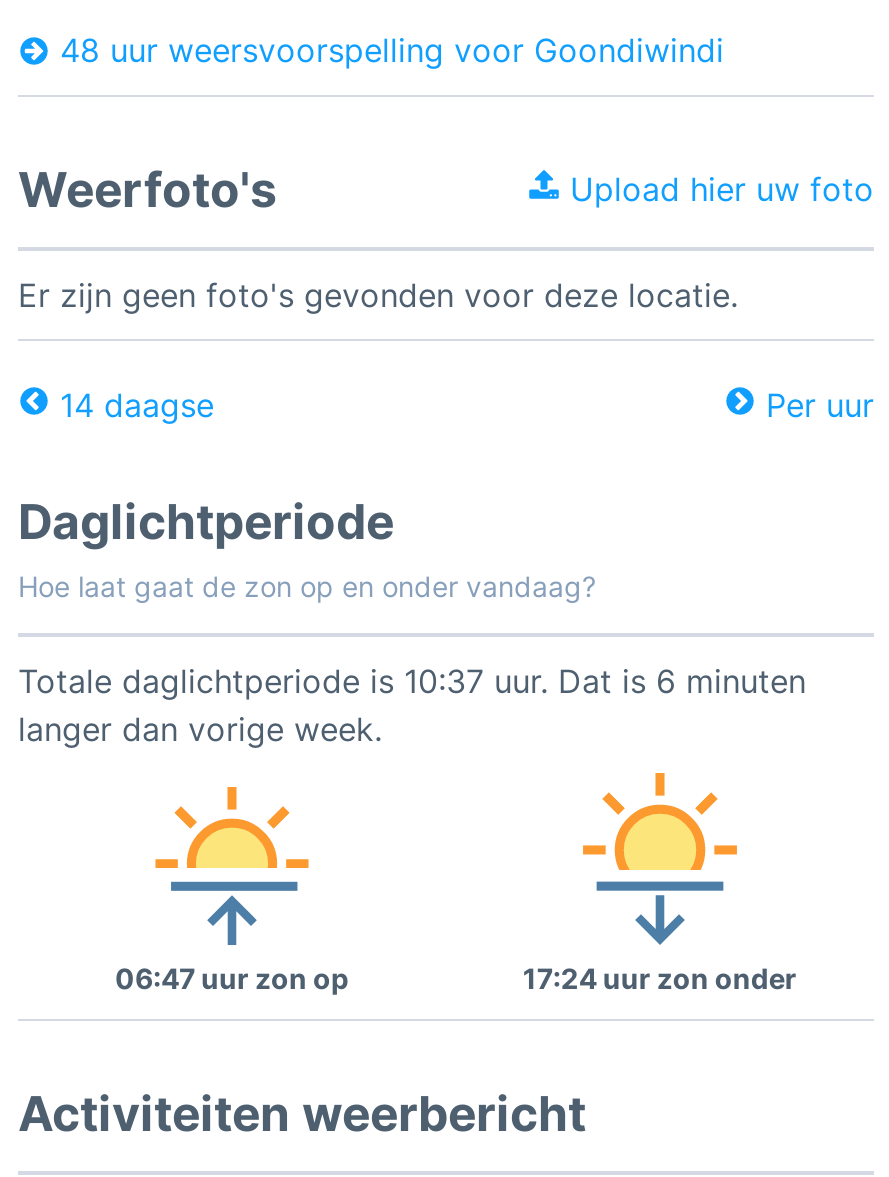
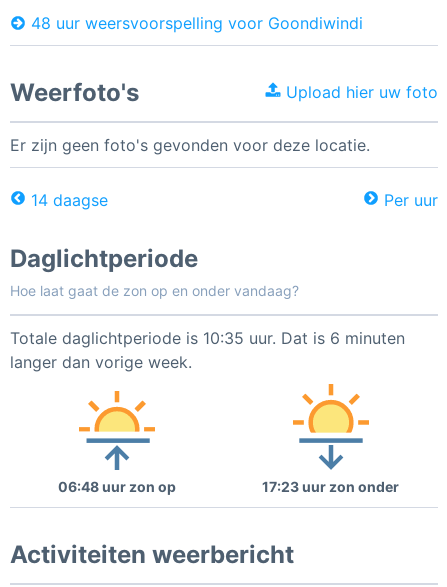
- Totale daglichtperiode is 10:37 uur. Dat is 6 minuten
+ Totale daglichtperiode is 10:35 uur. Dat is 6 minuten

- 06:47 uur zon op
+ 06:48 uur zon op

- 17:24 uur zon onder
+ 17:23 uur zon onder
